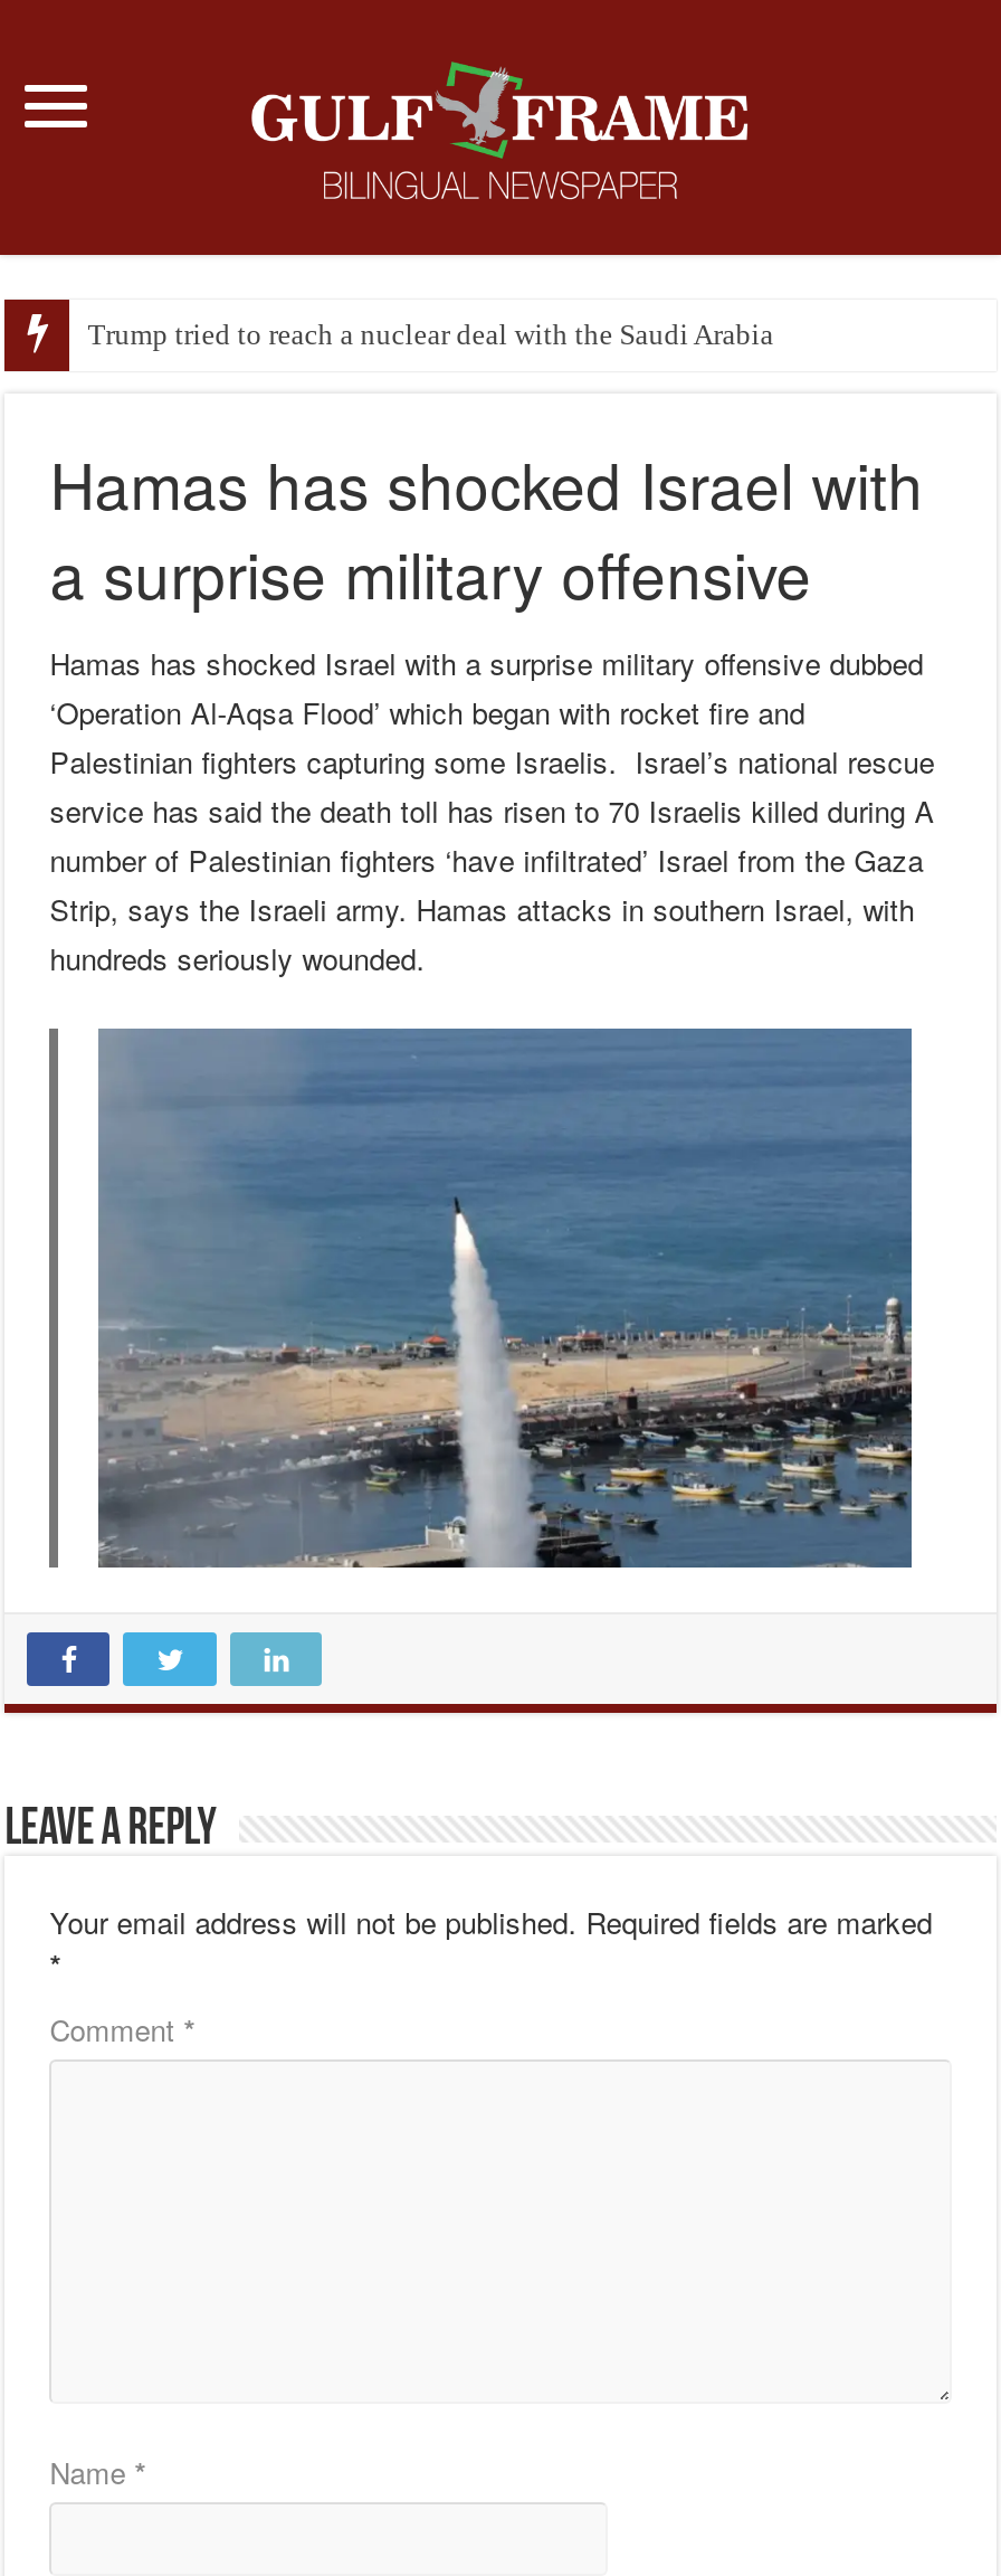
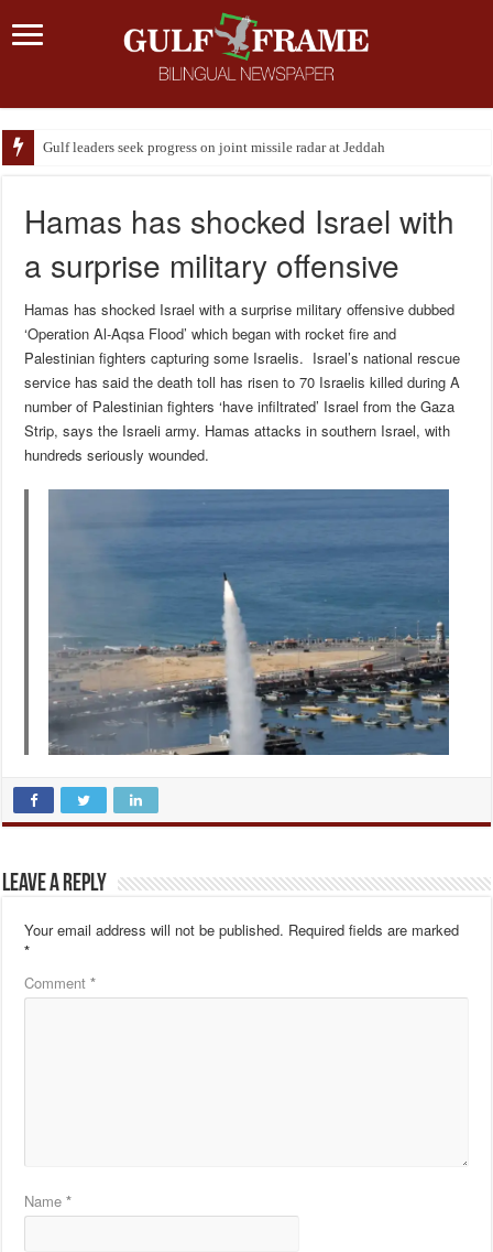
- Trump tried to reach a nuclear deal with the Saudi Arabia
+ Gulf leaders seek progress on joint missile radar at Jeddah
